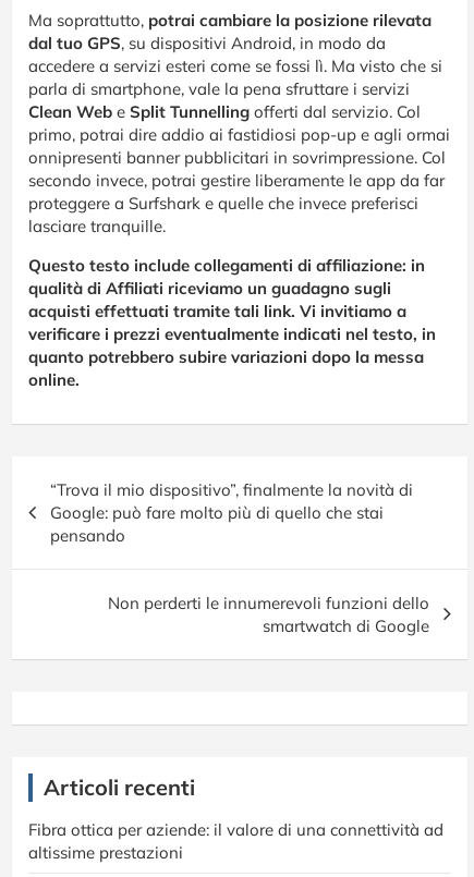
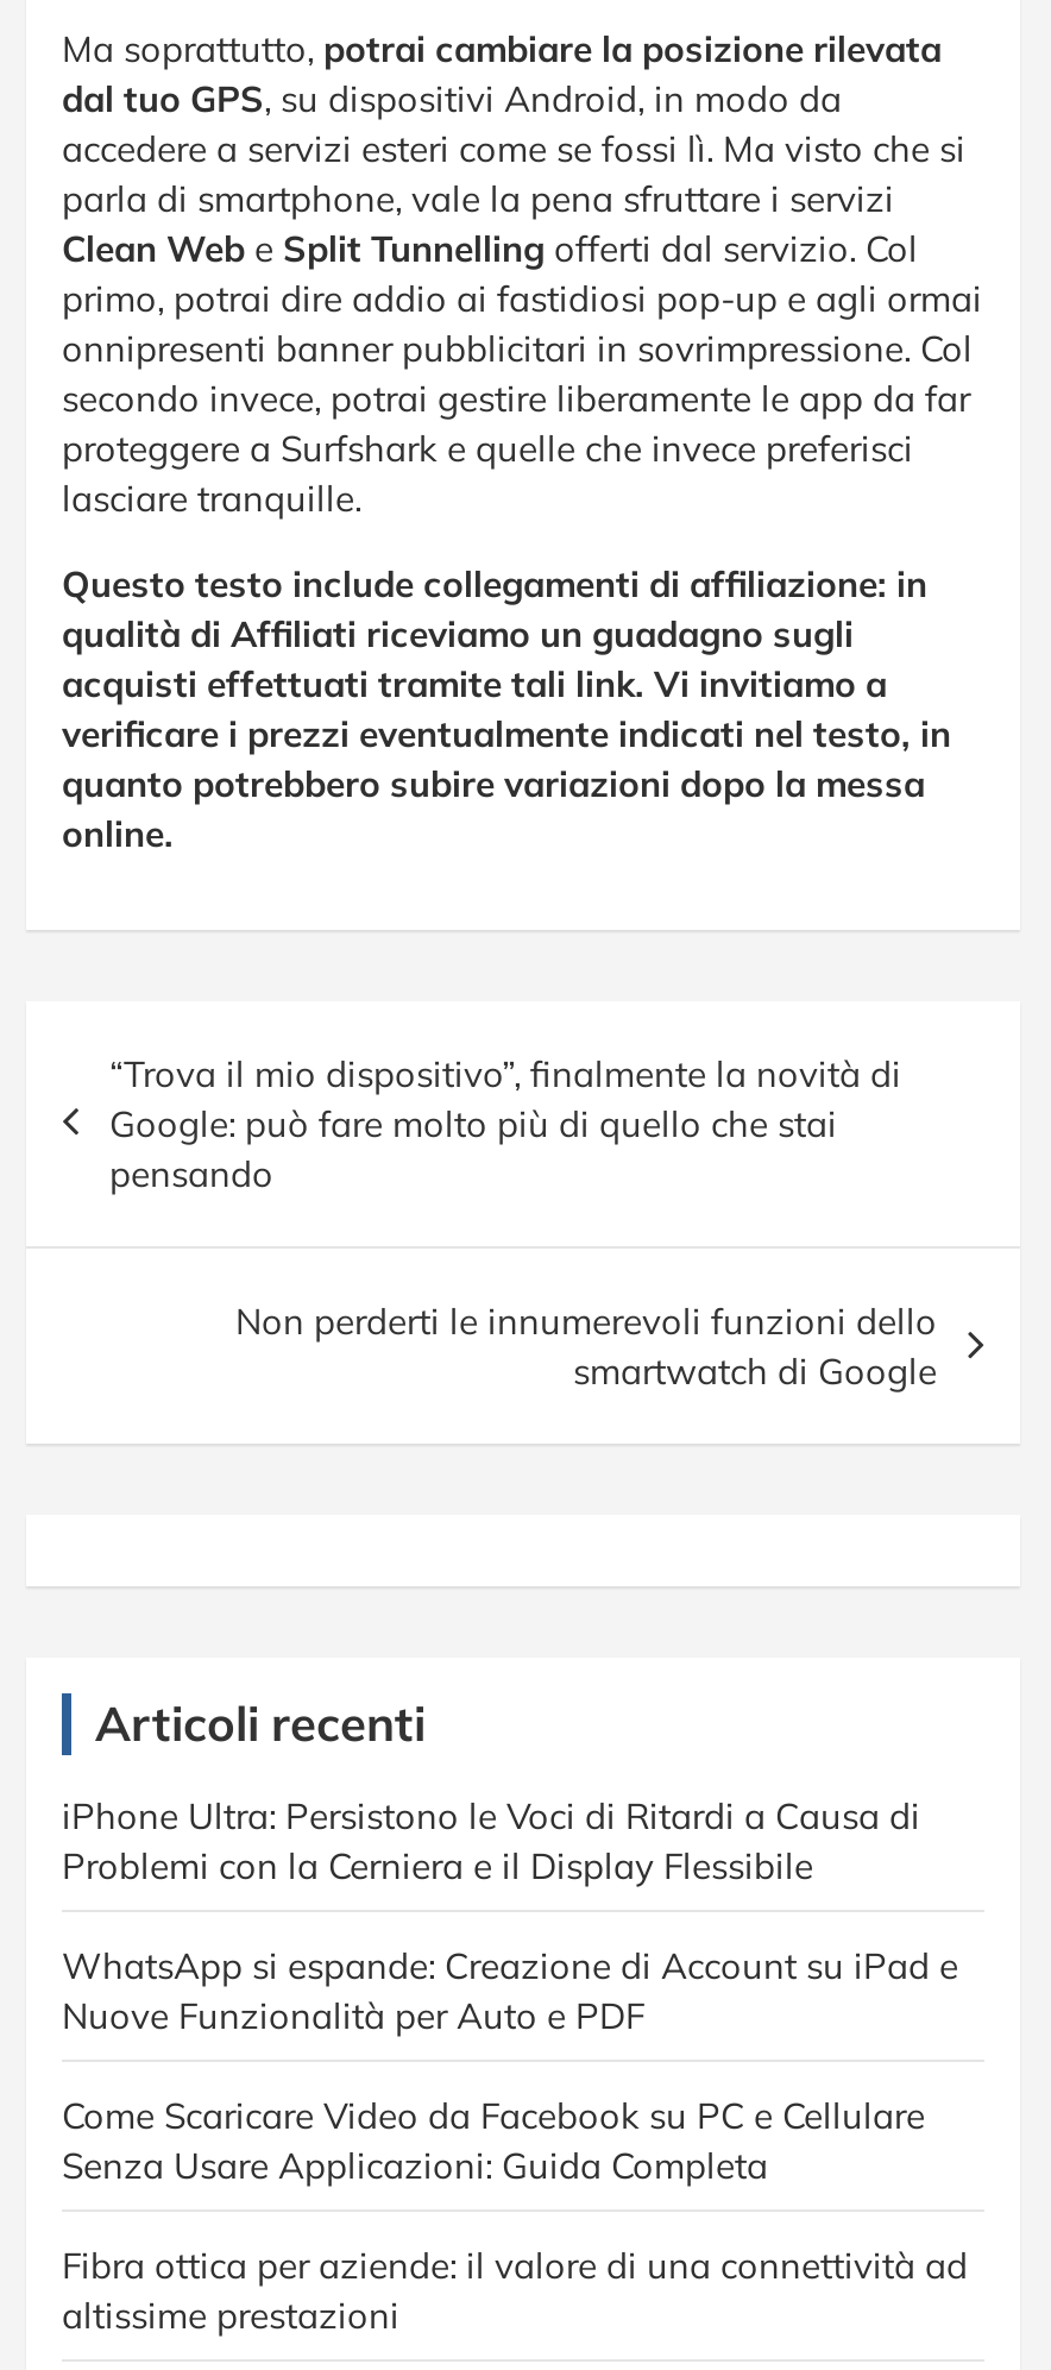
+ iPhone Ultra: Persistono le Voci di Ritardi a Causa di
+ Problemi con la Cerniera e il Display Flessibile
+ WhatsApp si espande: Creazione di Account su iPad e
+ Nuove Funzionalità per Auto e PDF
+ Come Scaricare Video da Facebook su PC e Cellulare
+ Senza Usare Applicazioni: Guida Completa
